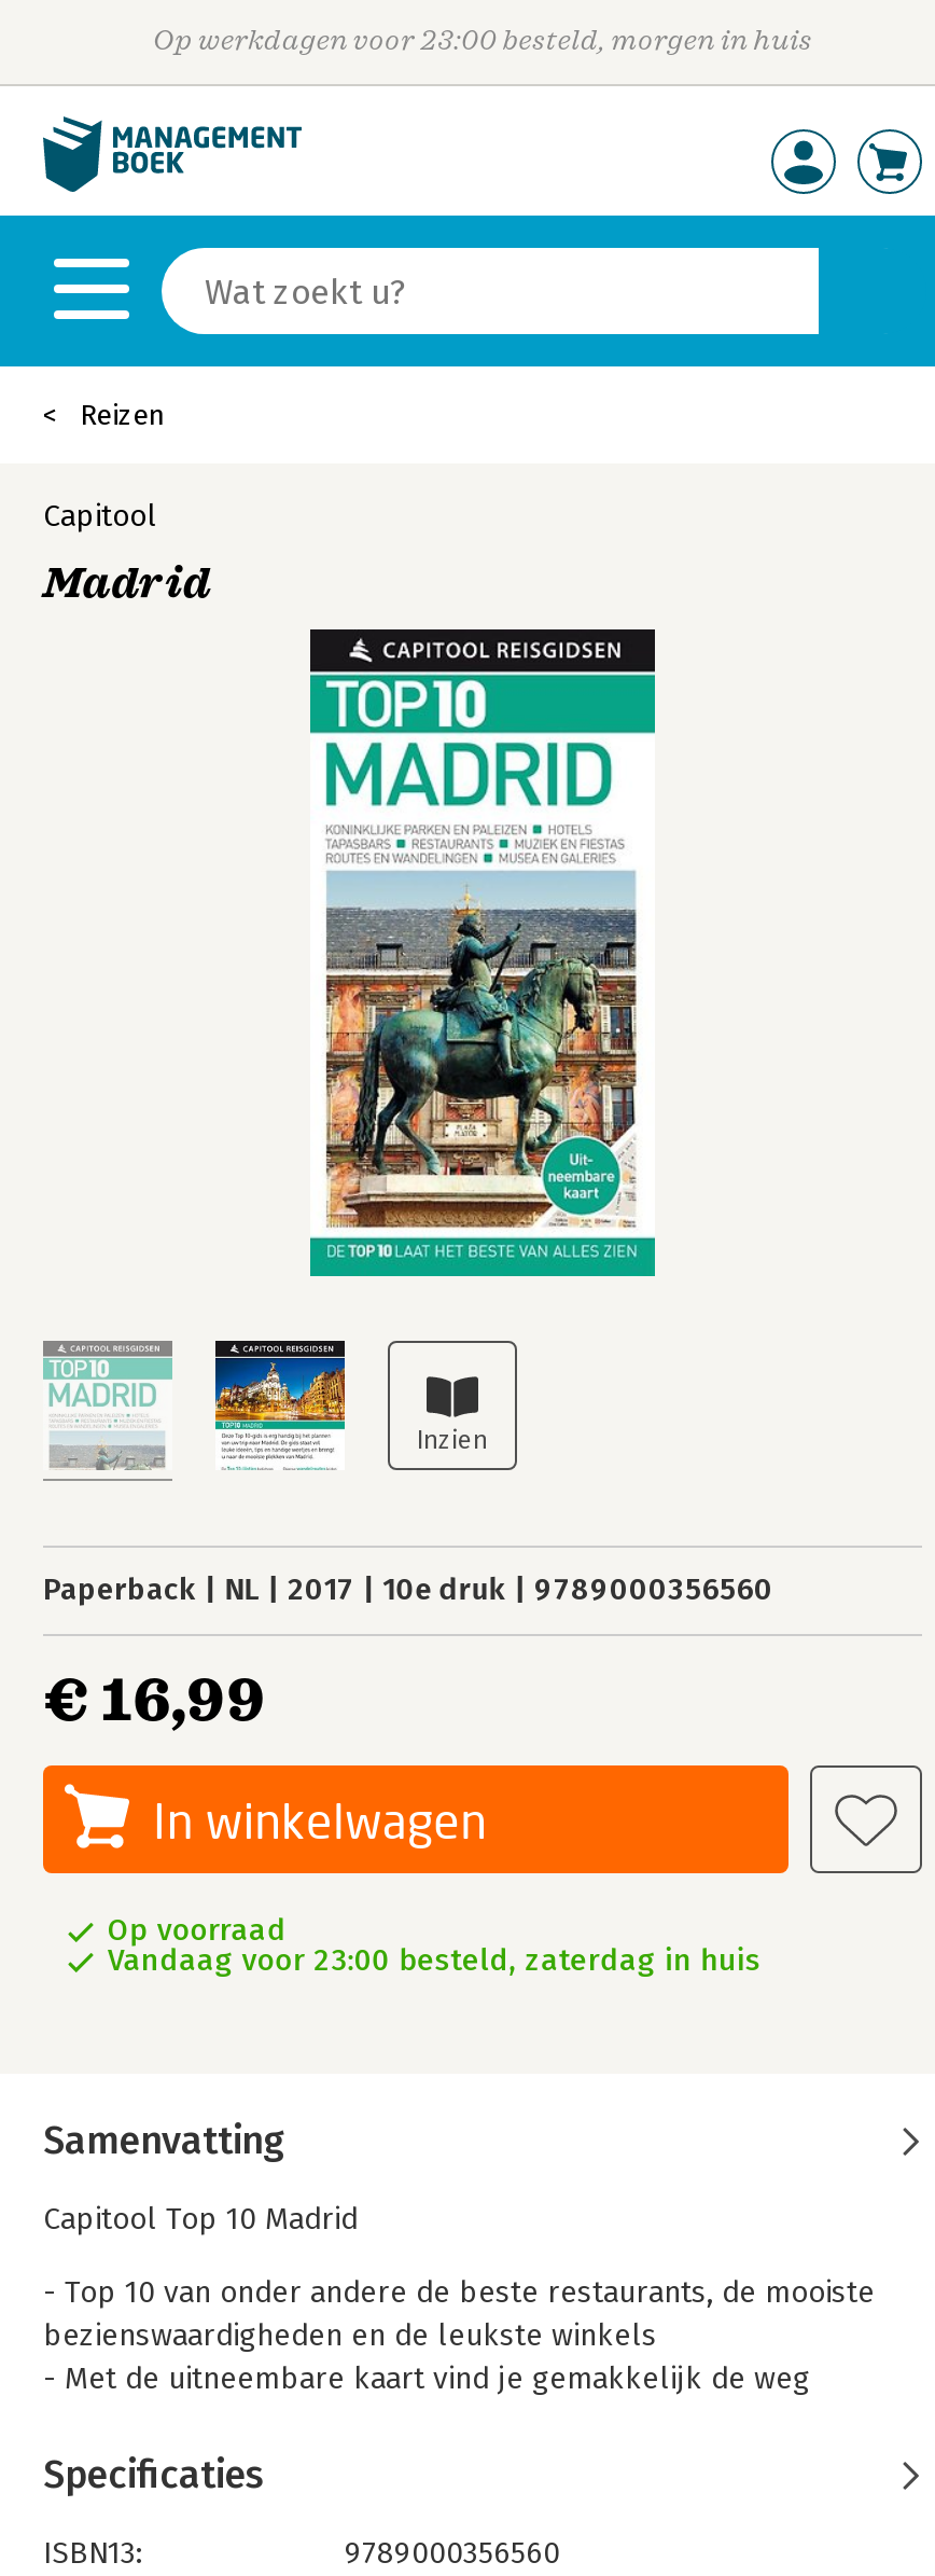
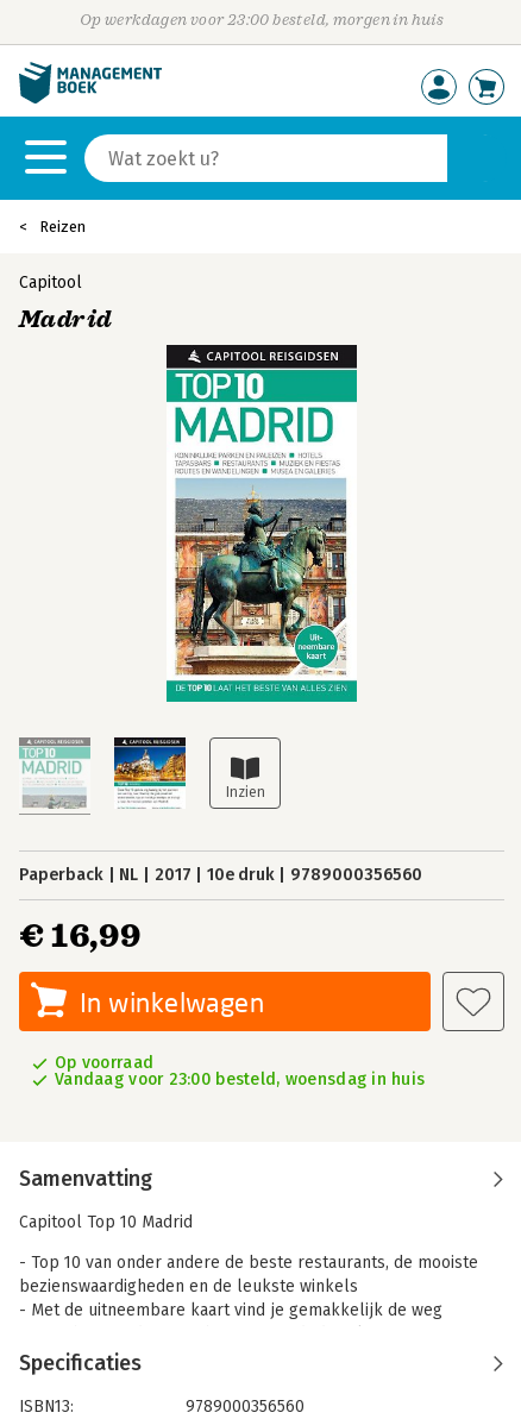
- Vandaag voor 23:00 besteld, zaterdag in huis
+ Vandaag voor 23:00 besteld, woensdag in huis
